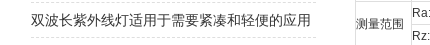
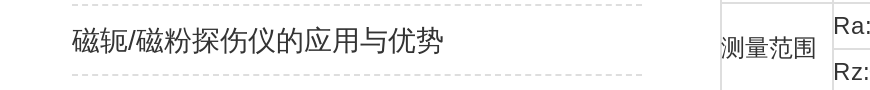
- 双波长紫外线灯适用于需要紧凑和轻便的应用
+ 磁轭/磁粉探伤仪的应用与优势
